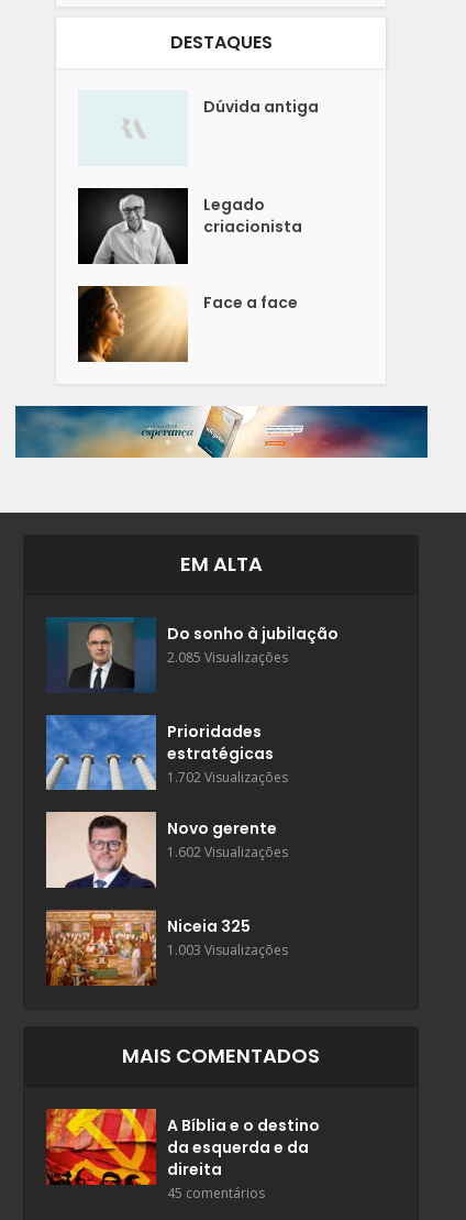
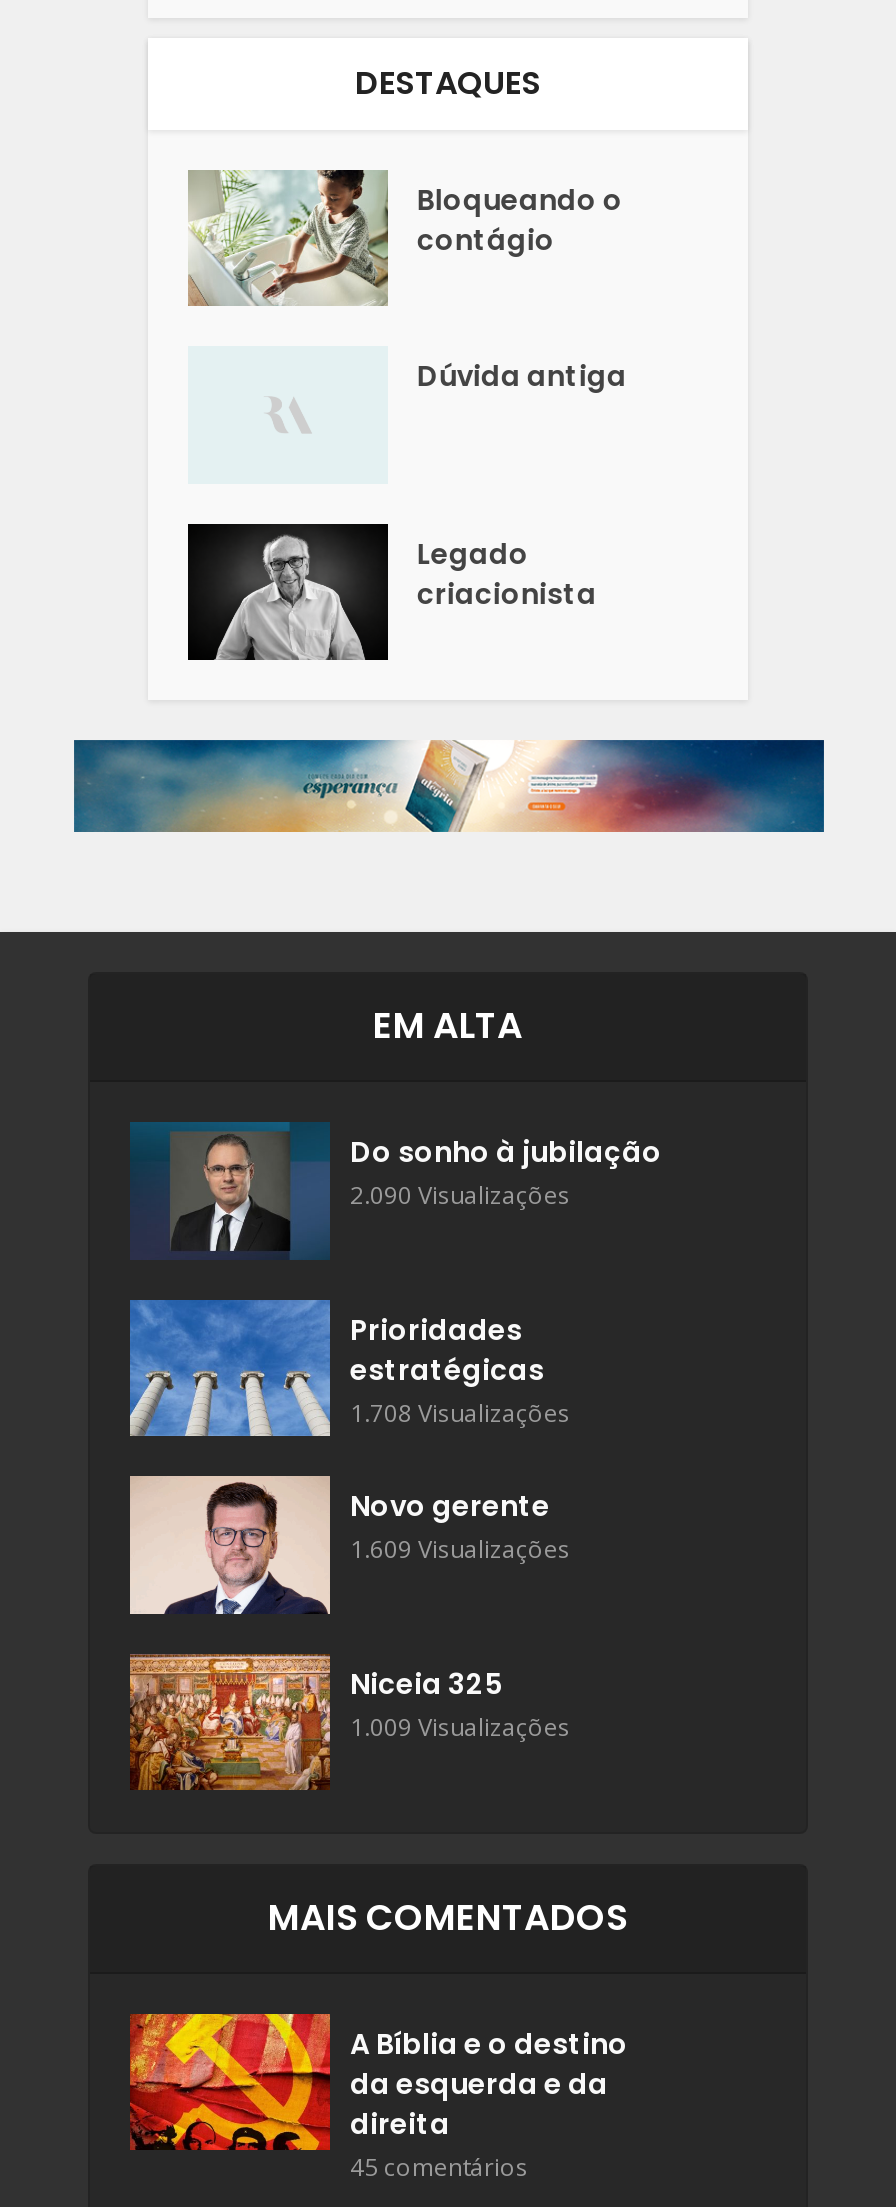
+ [image]
+ Bloqueando o
+ contágio

moved down: Dúvida antiga | Legado | criacionista

- [image]
- Face a face

- 2.085 Visualizações
+ 2.090 Visualizações

- 1.702 Visualizações
+ 1.708 Visualizações

- 1.602 Visualizações
+ 1.609 Visualizações

- 1.003 Visualizações
+ 1.009 Visualizações
